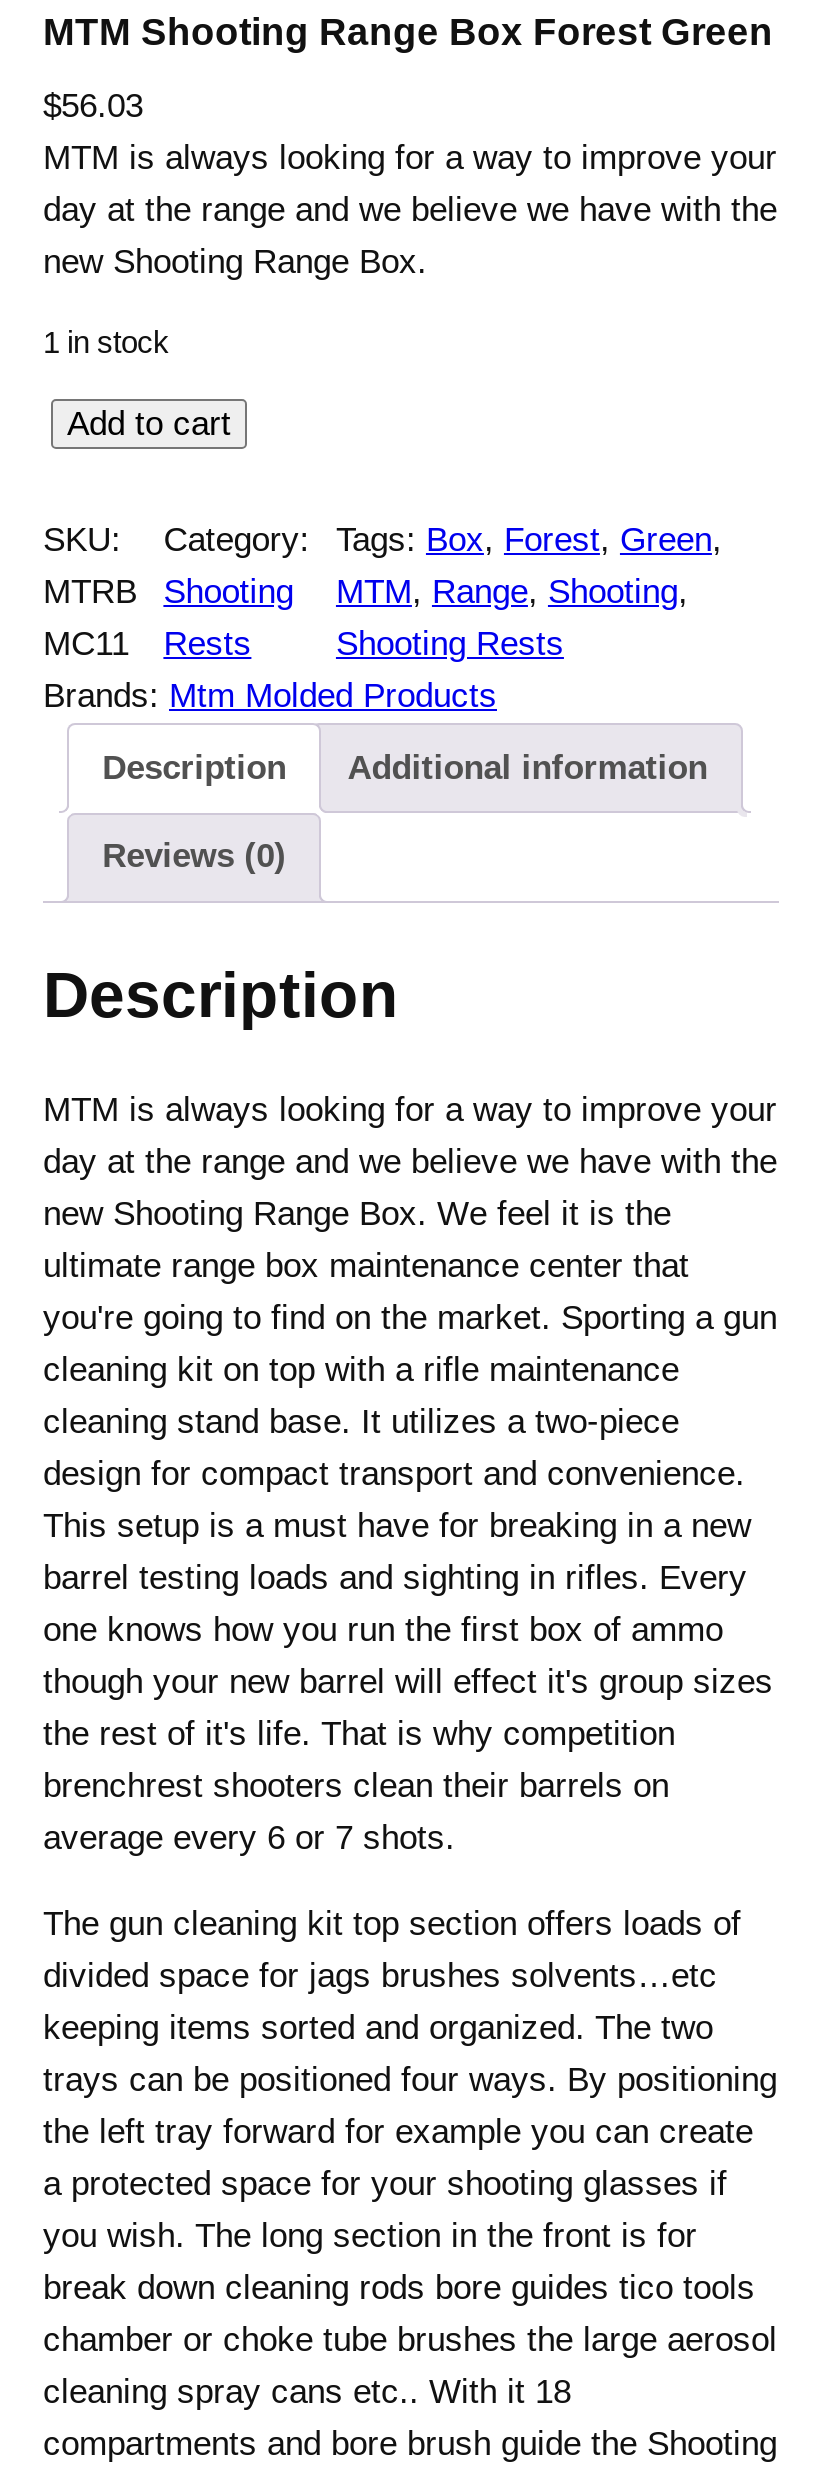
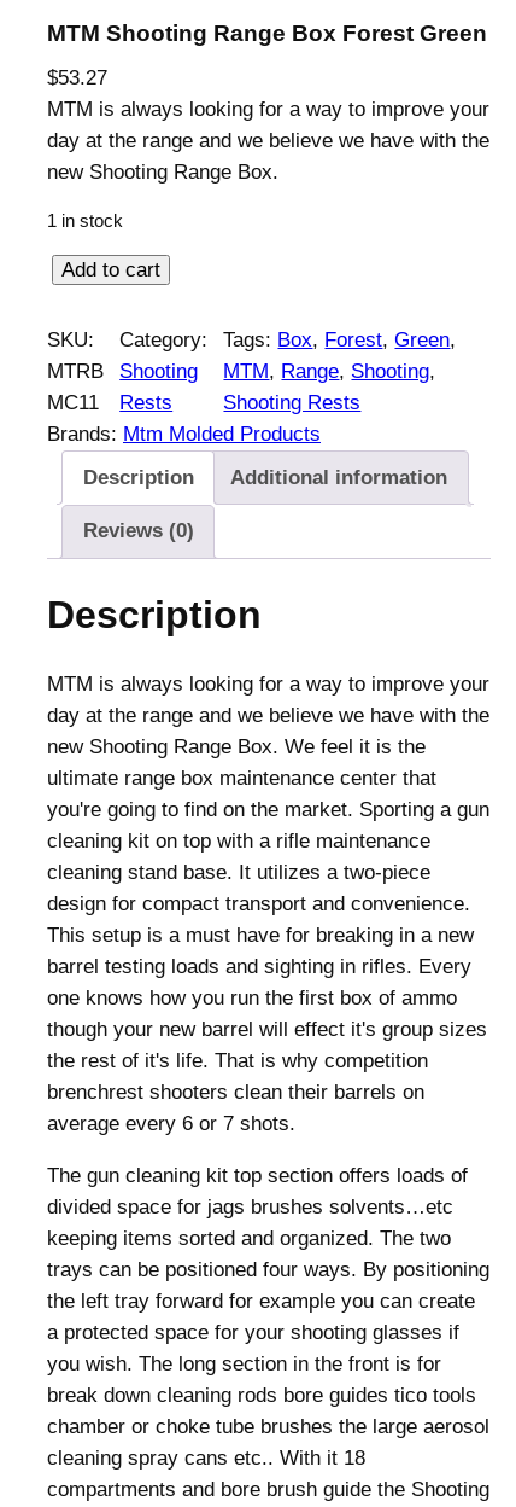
- $56.03
+ $53.27
